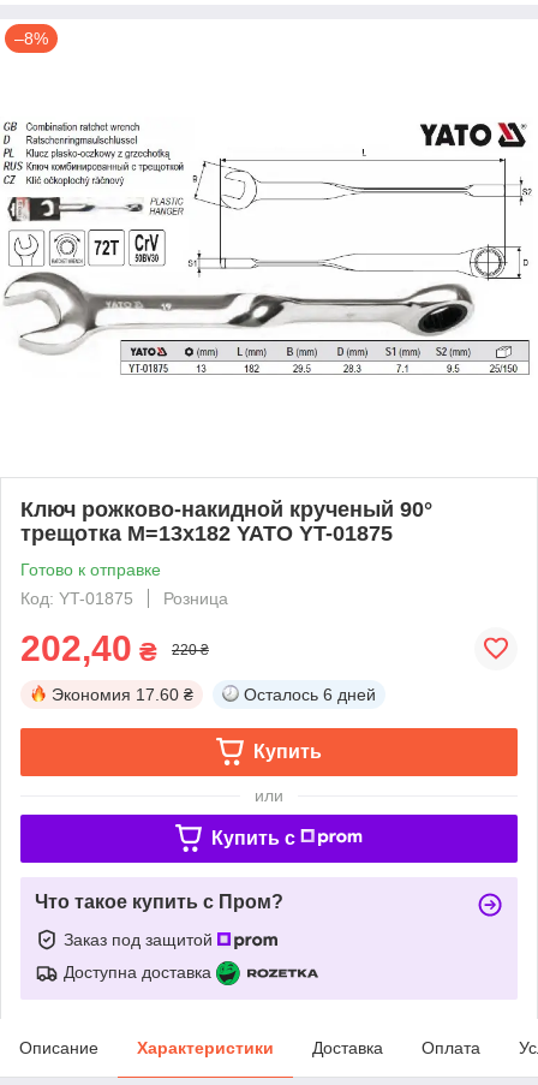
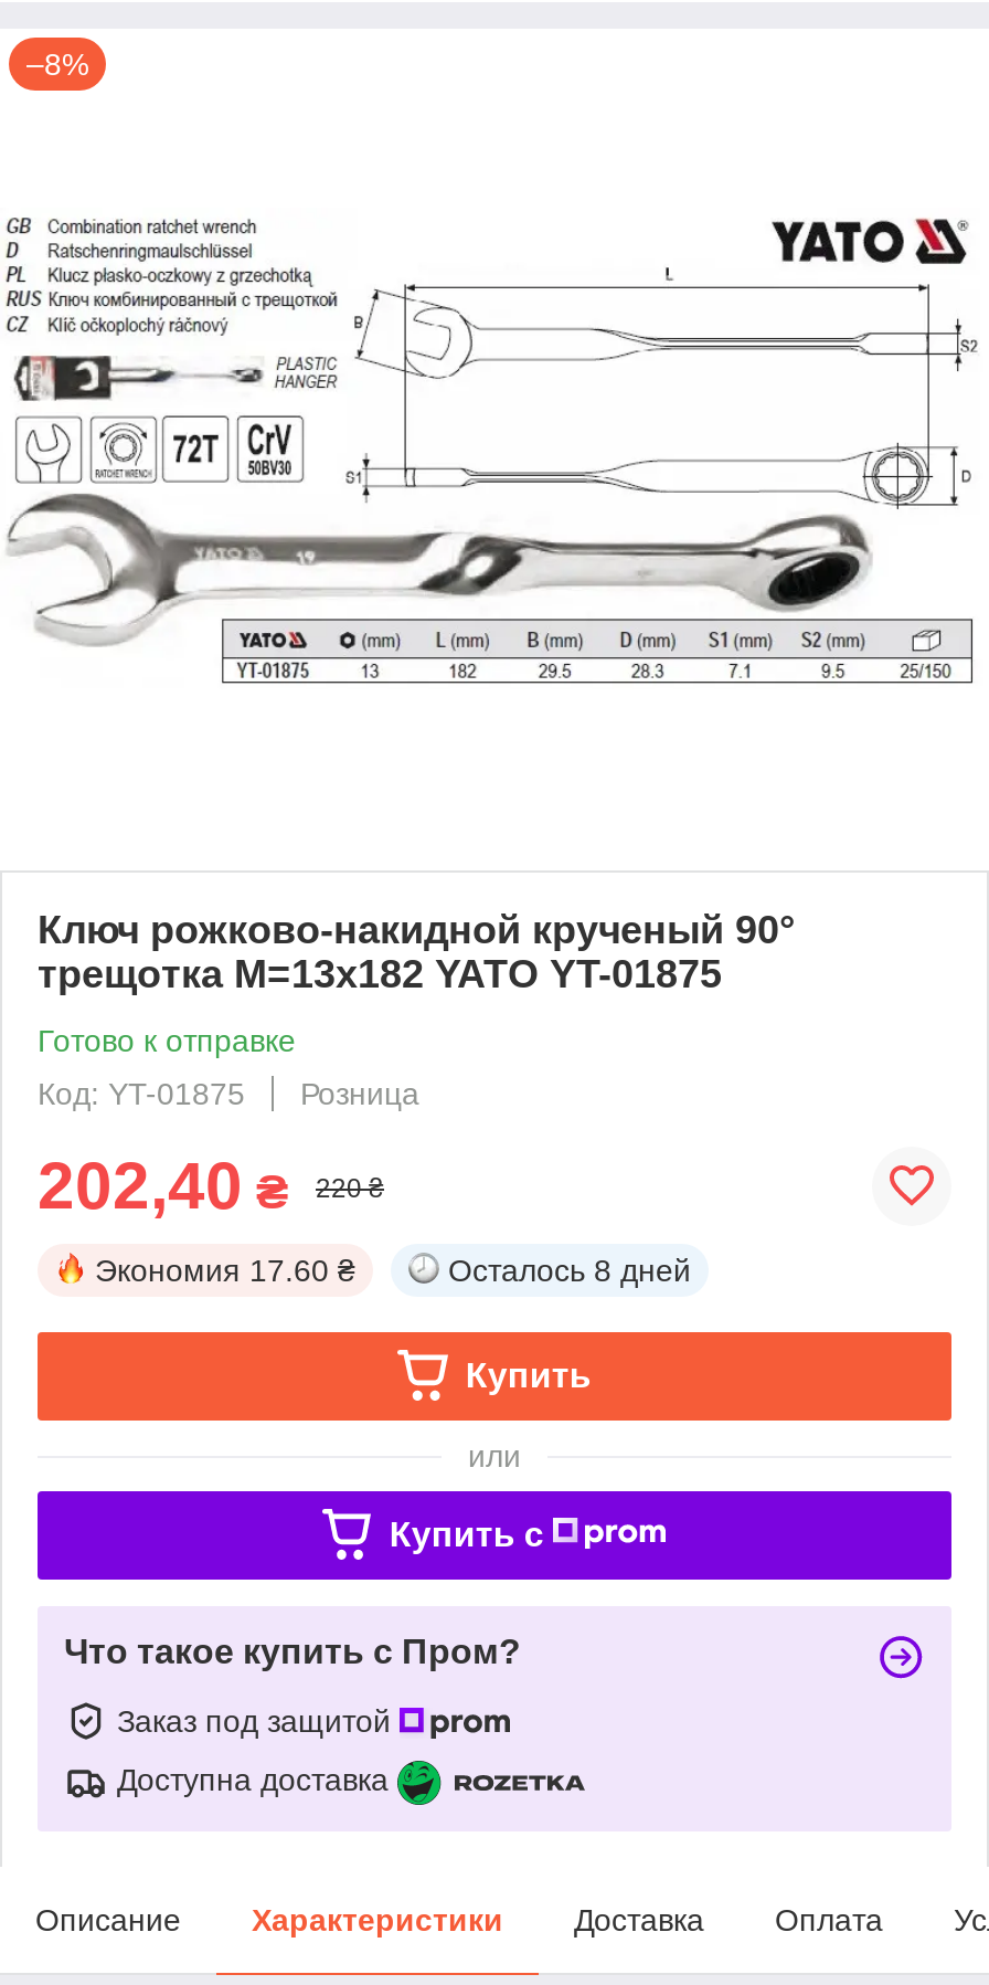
- Осталось 6 дней
+ Осталось 8 дней
